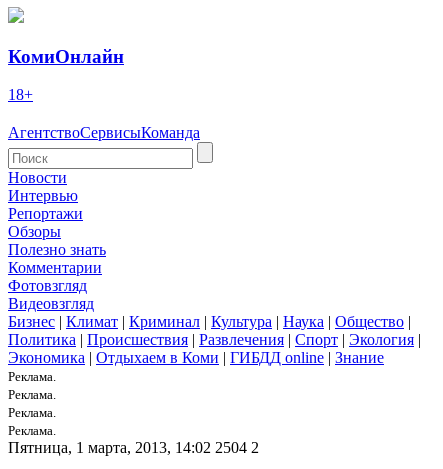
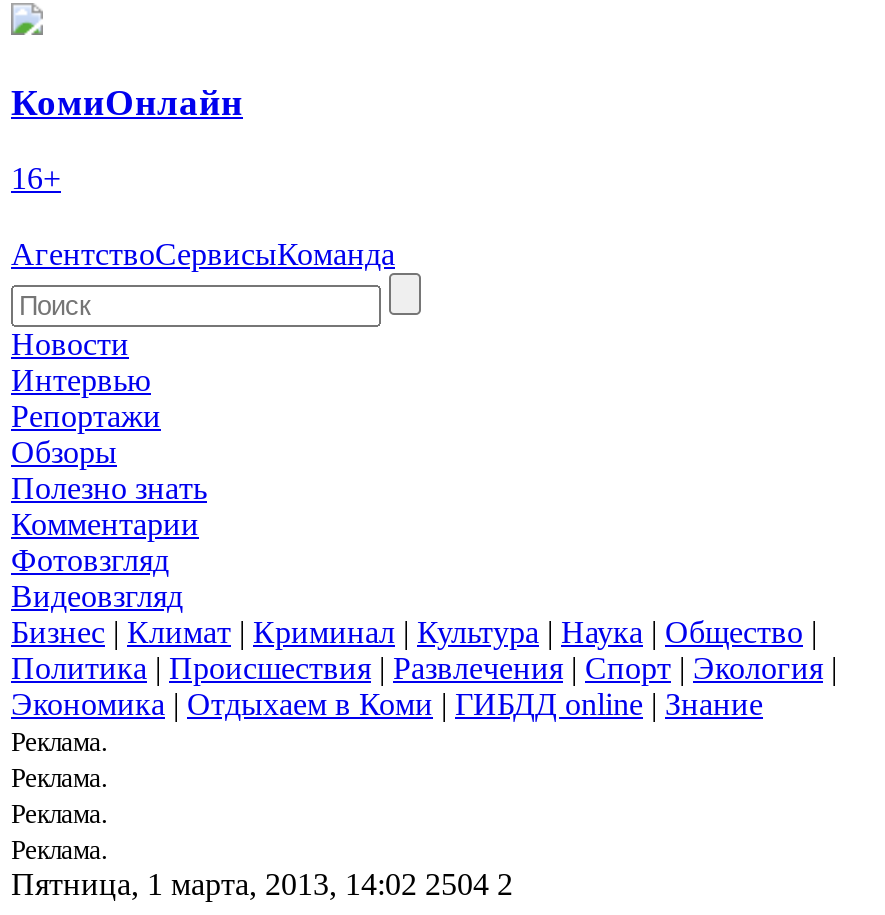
- 18+
+ 16+
